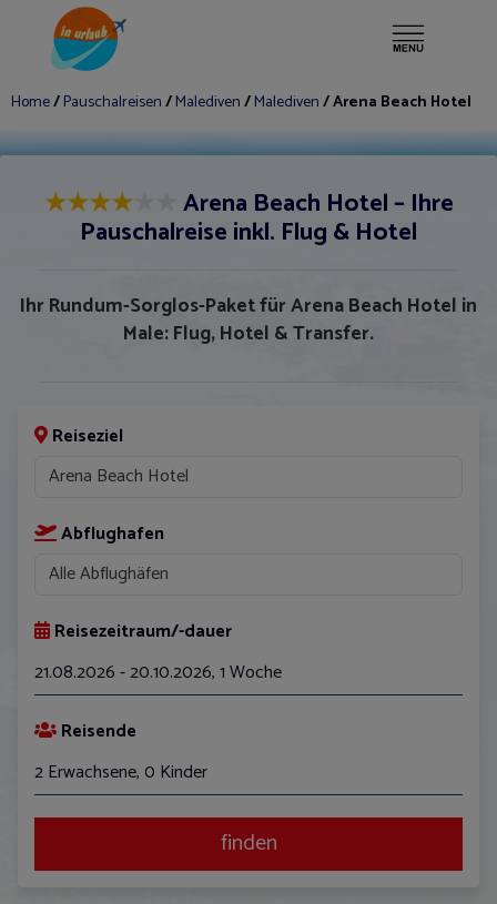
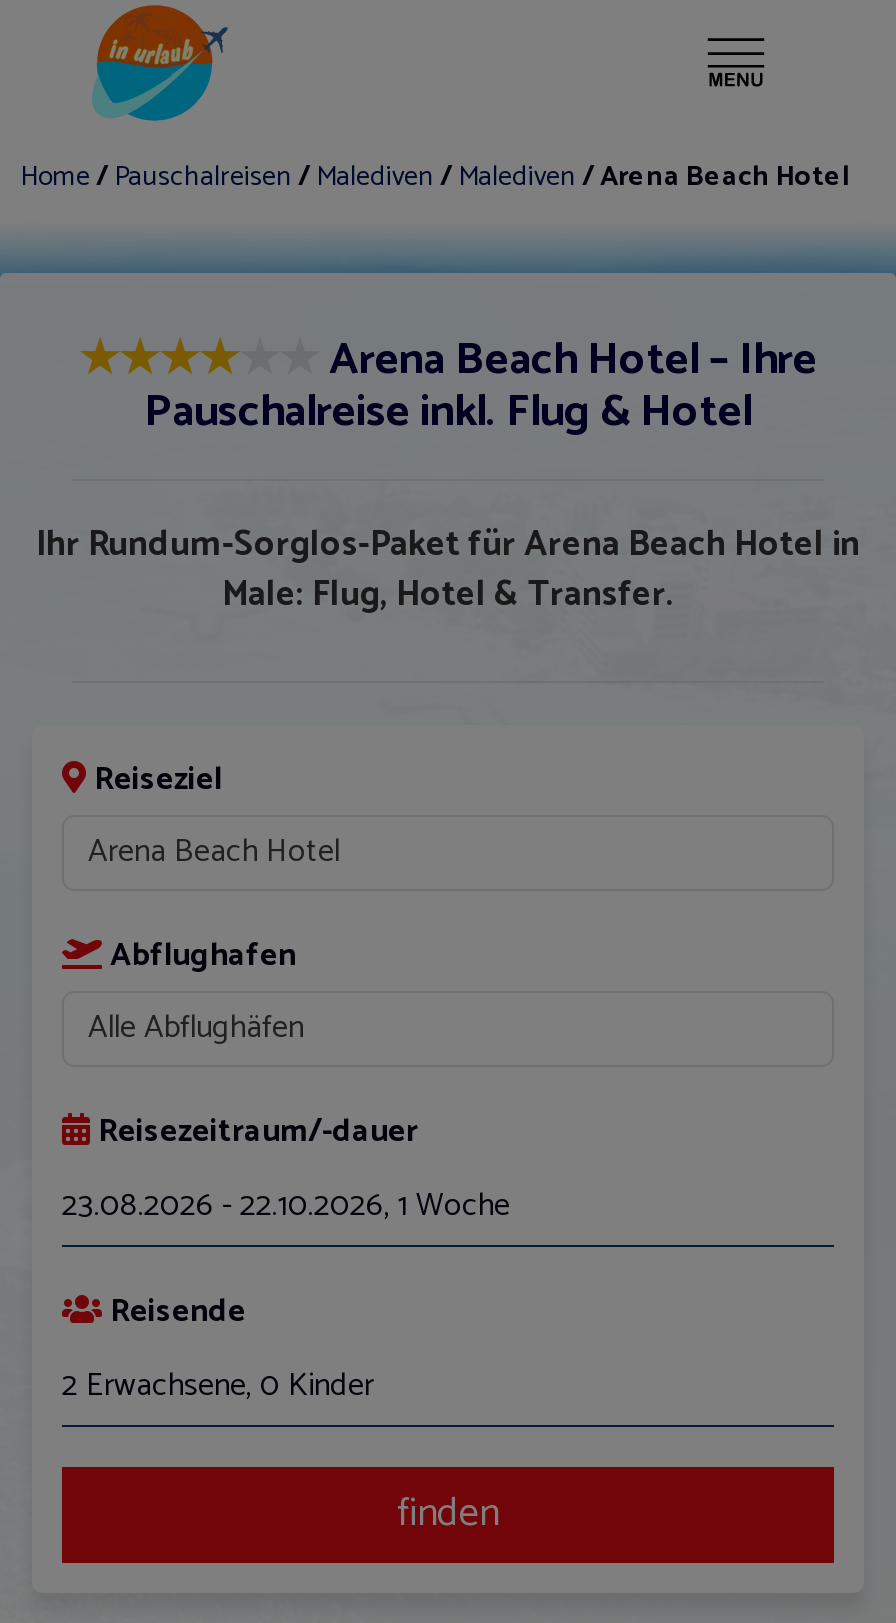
- 21.08.2026 - 20.10.2026, 1 Woche
+ 23.08.2026 - 22.10.2026, 1 Woche
